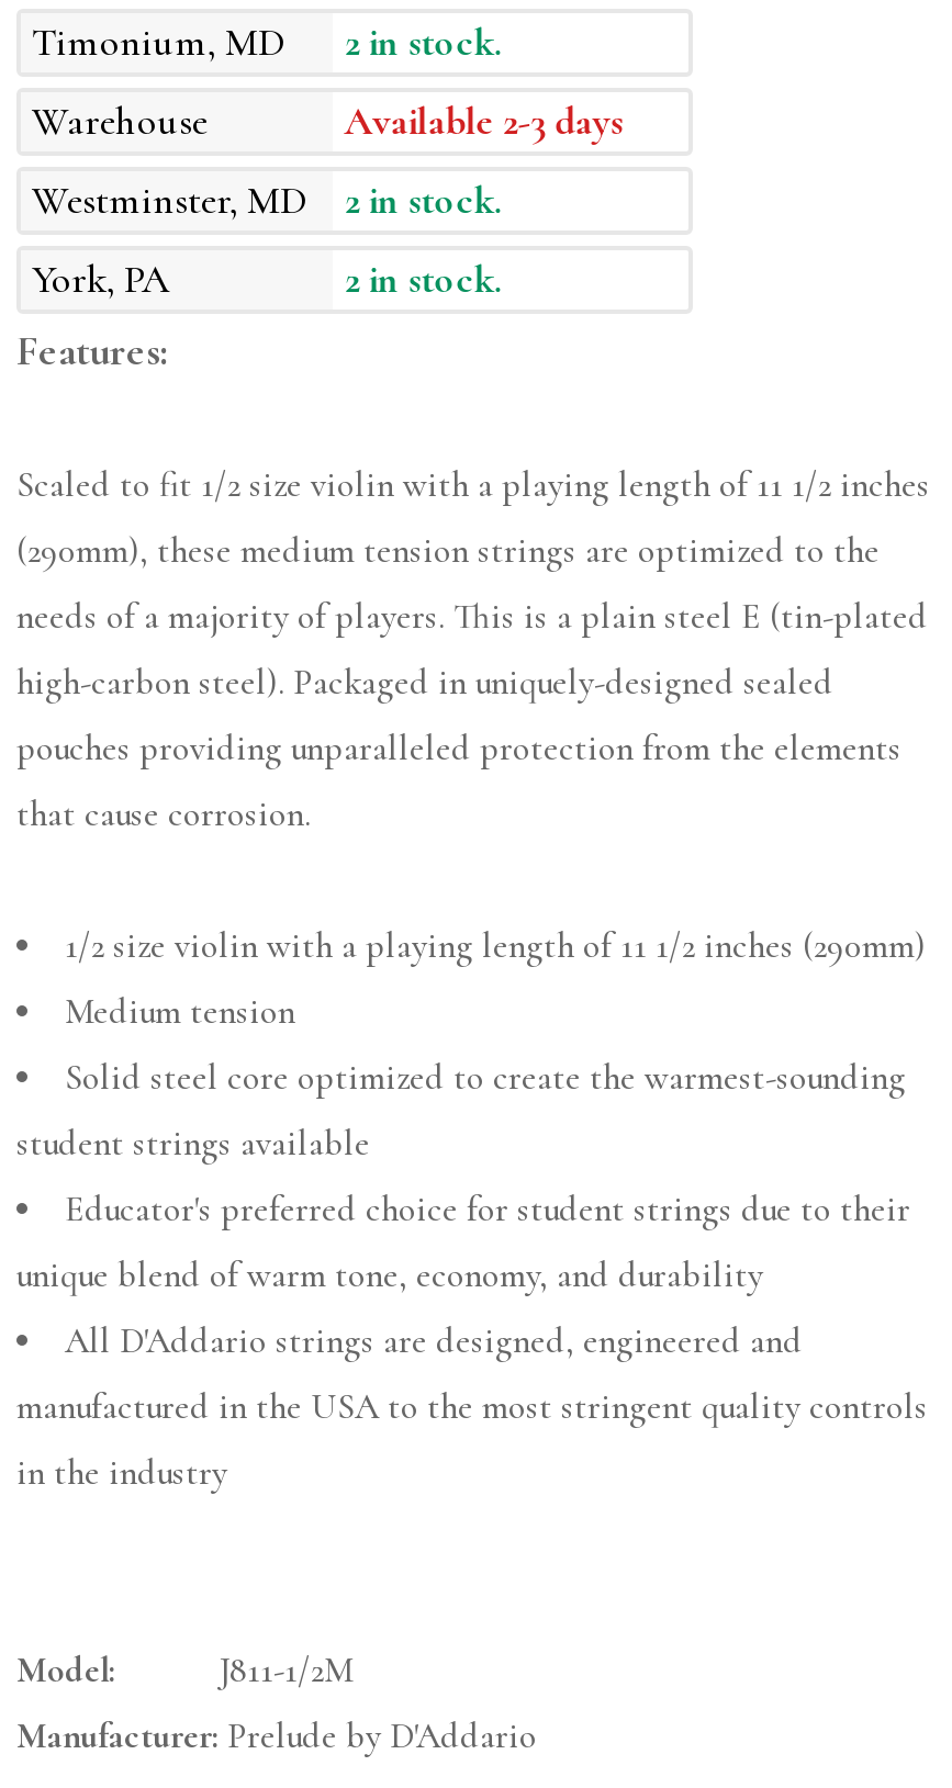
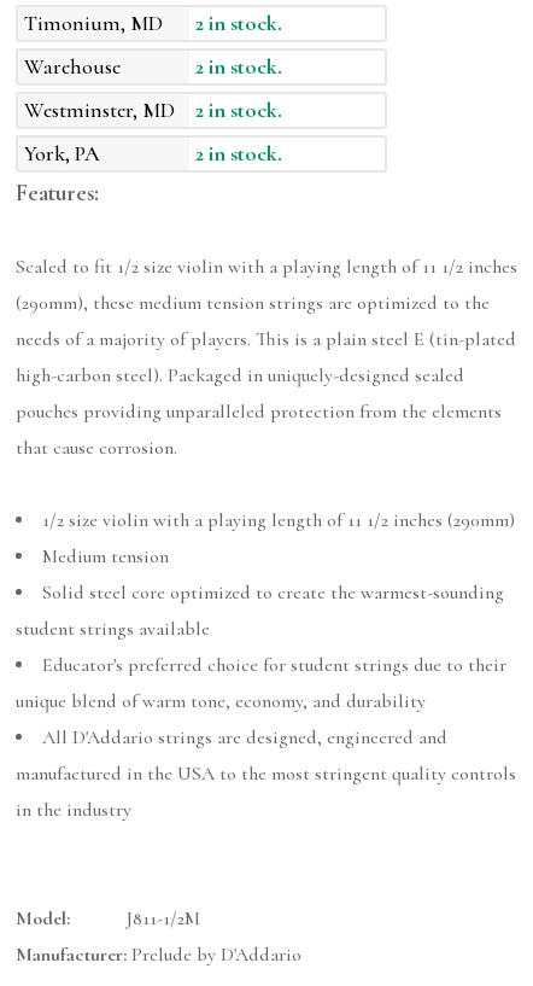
- Available 2-3 days
+ 2 in stock.
